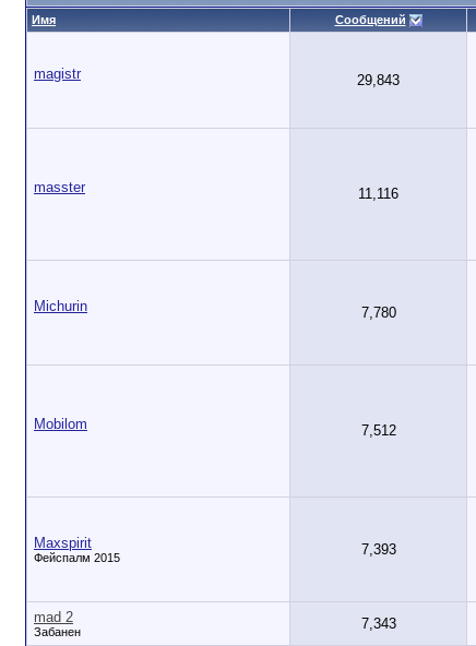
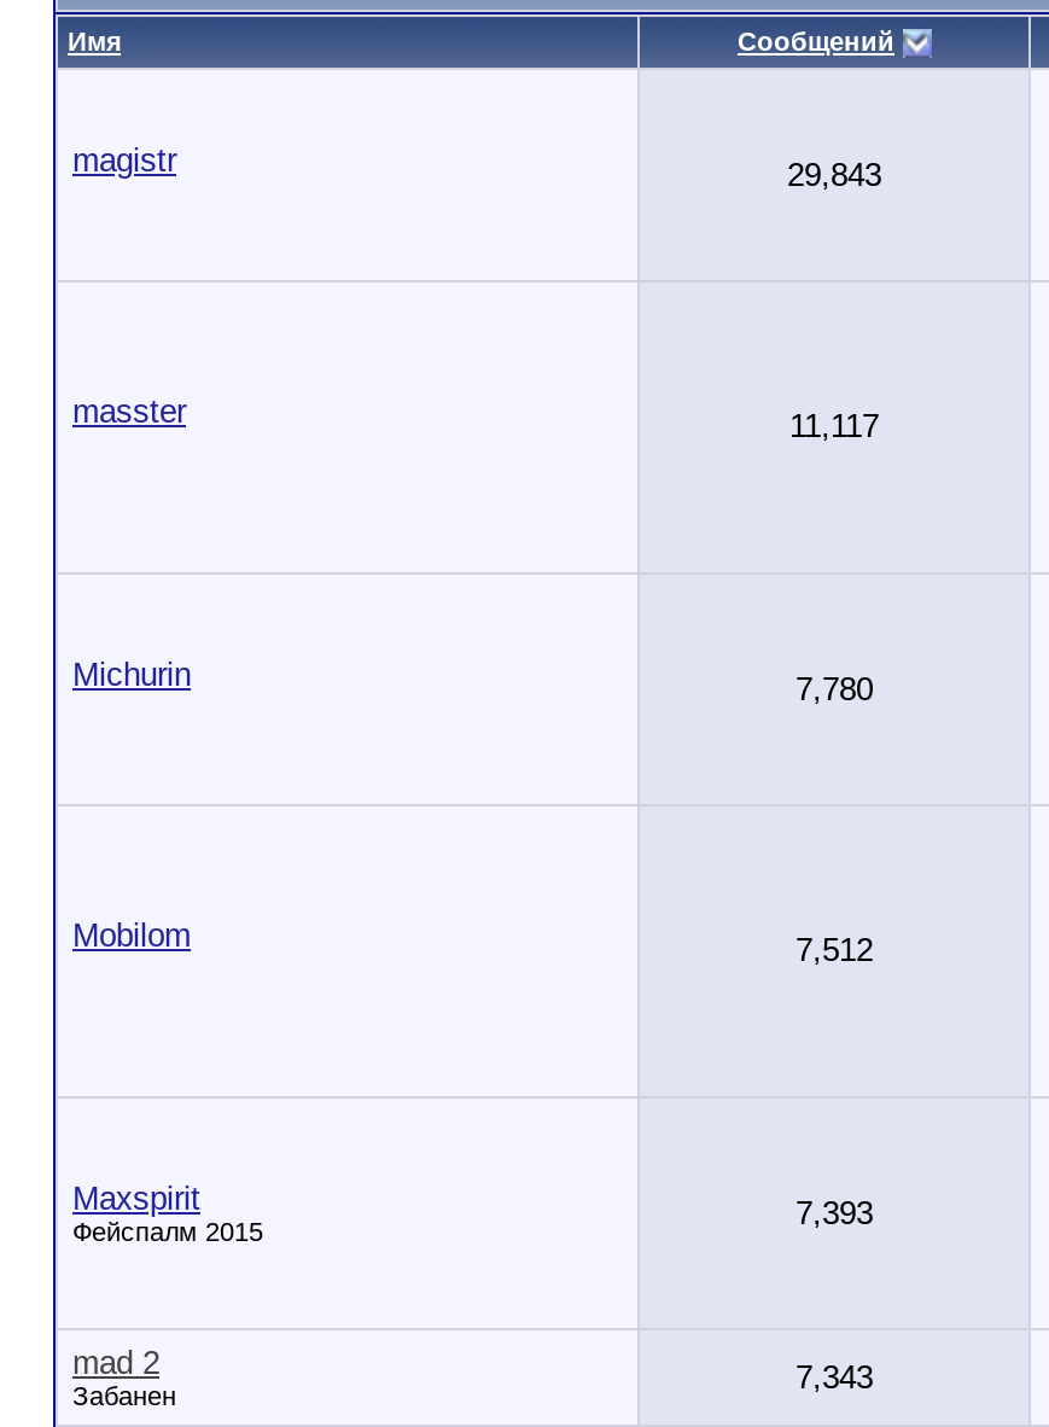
- 11,116
+ 11,117
